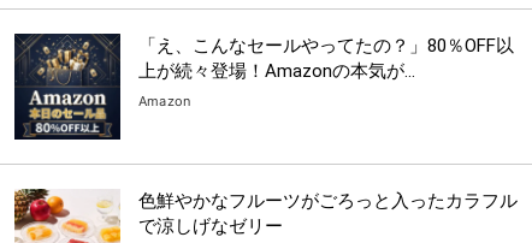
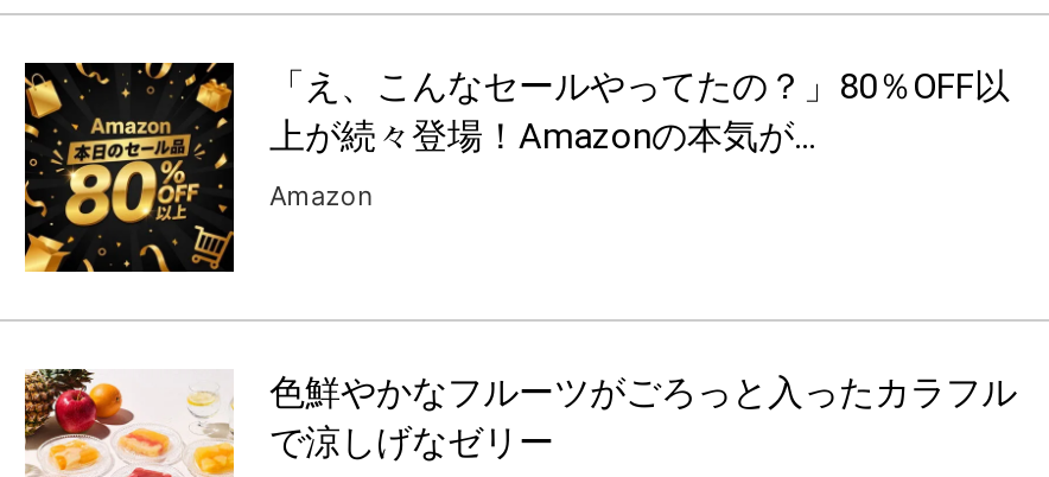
- [image]
+ [image]
